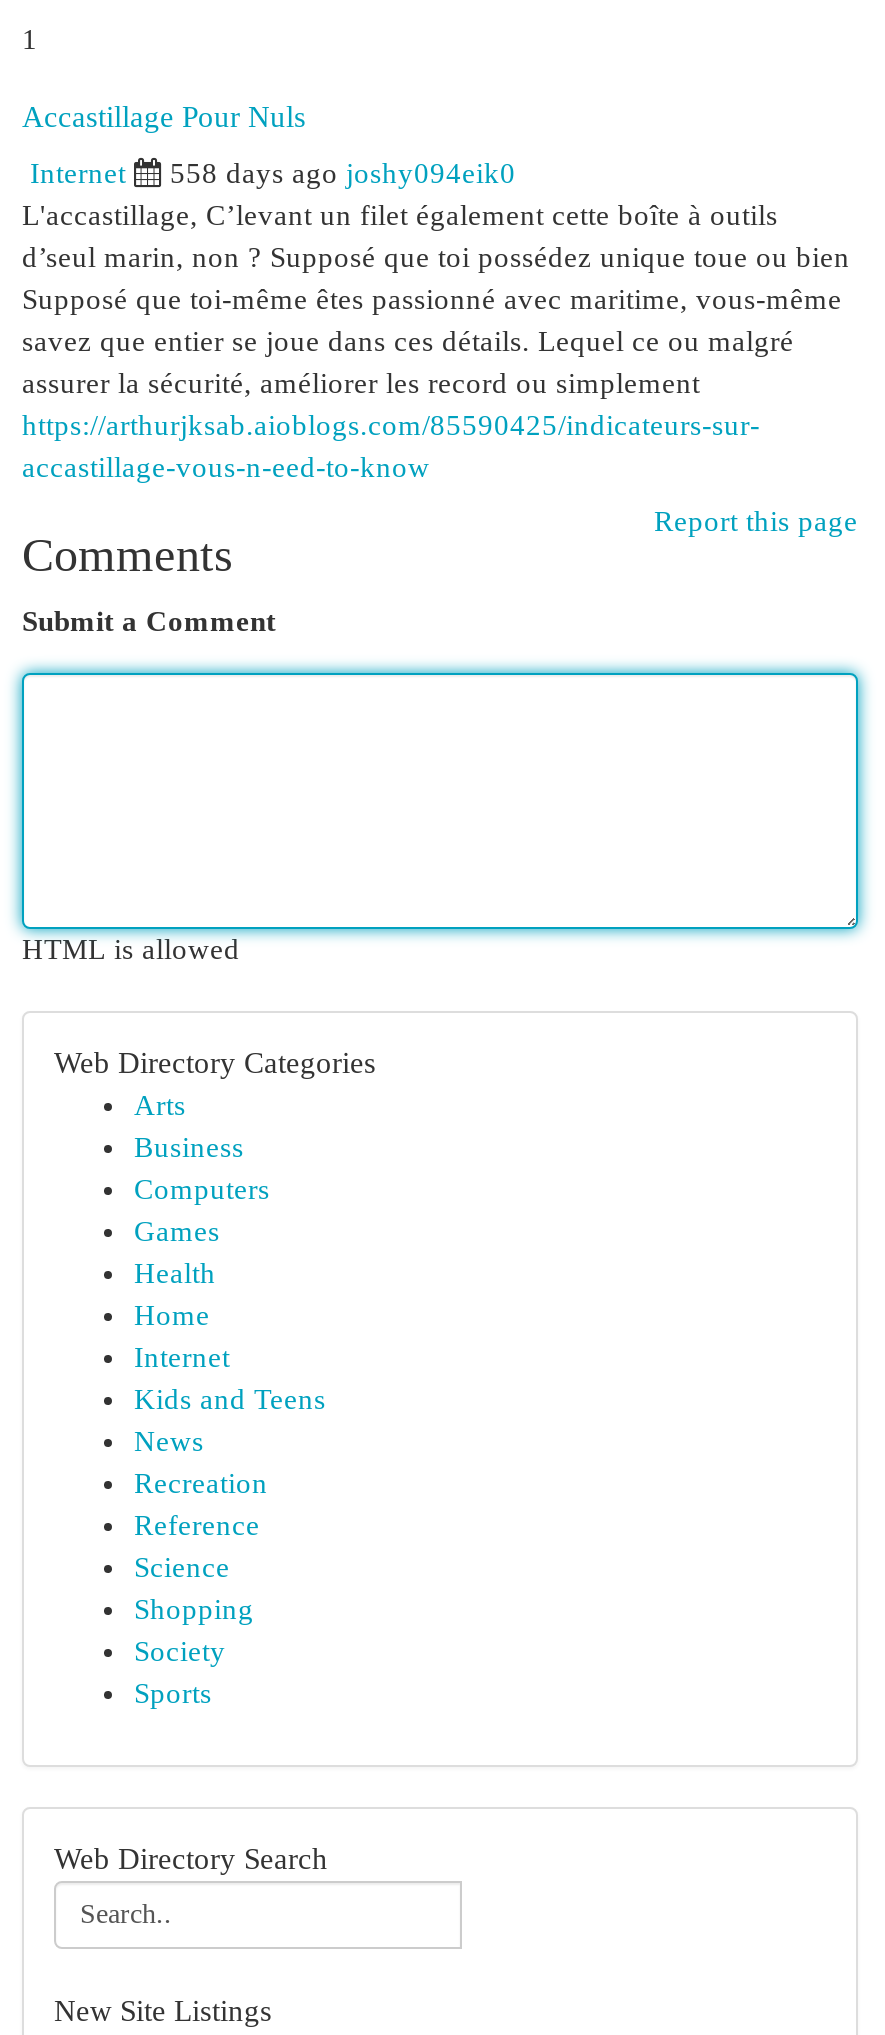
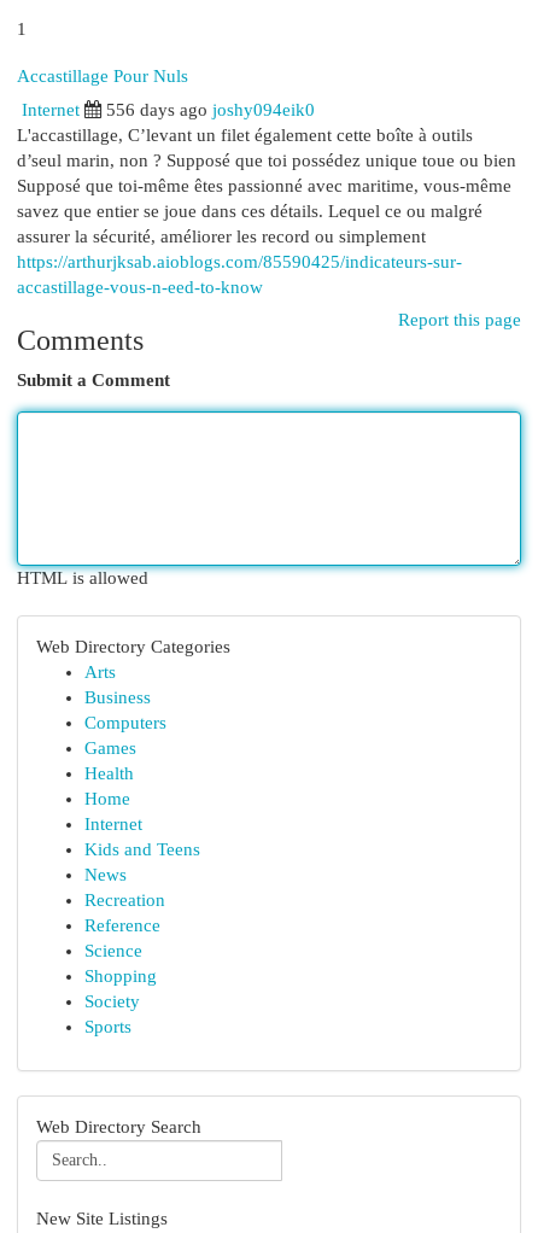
- 558 days ago joshy094eik0
+ 556 days ago joshy094eik0
